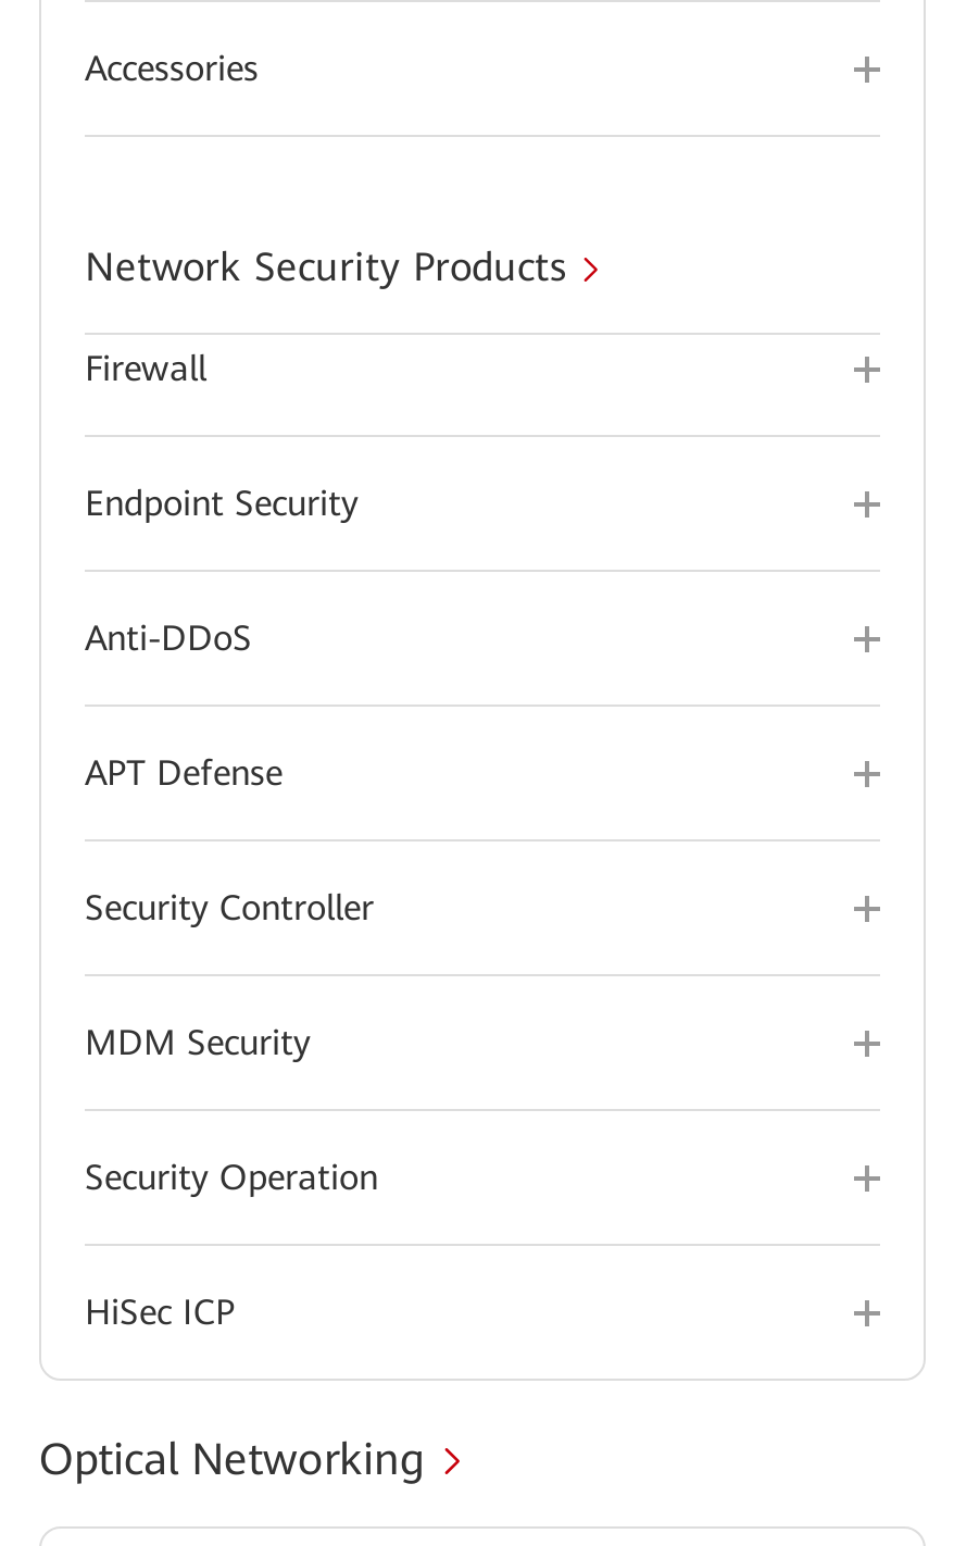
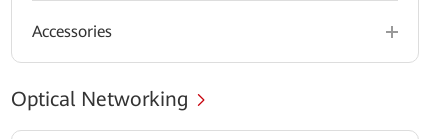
- Network Security Products
- Firewall
- Endpoint Security
- Anti-DDoS
- APT Defense
- Security Controller
- MDM Security
- Security Operation
- HiSec ICP
